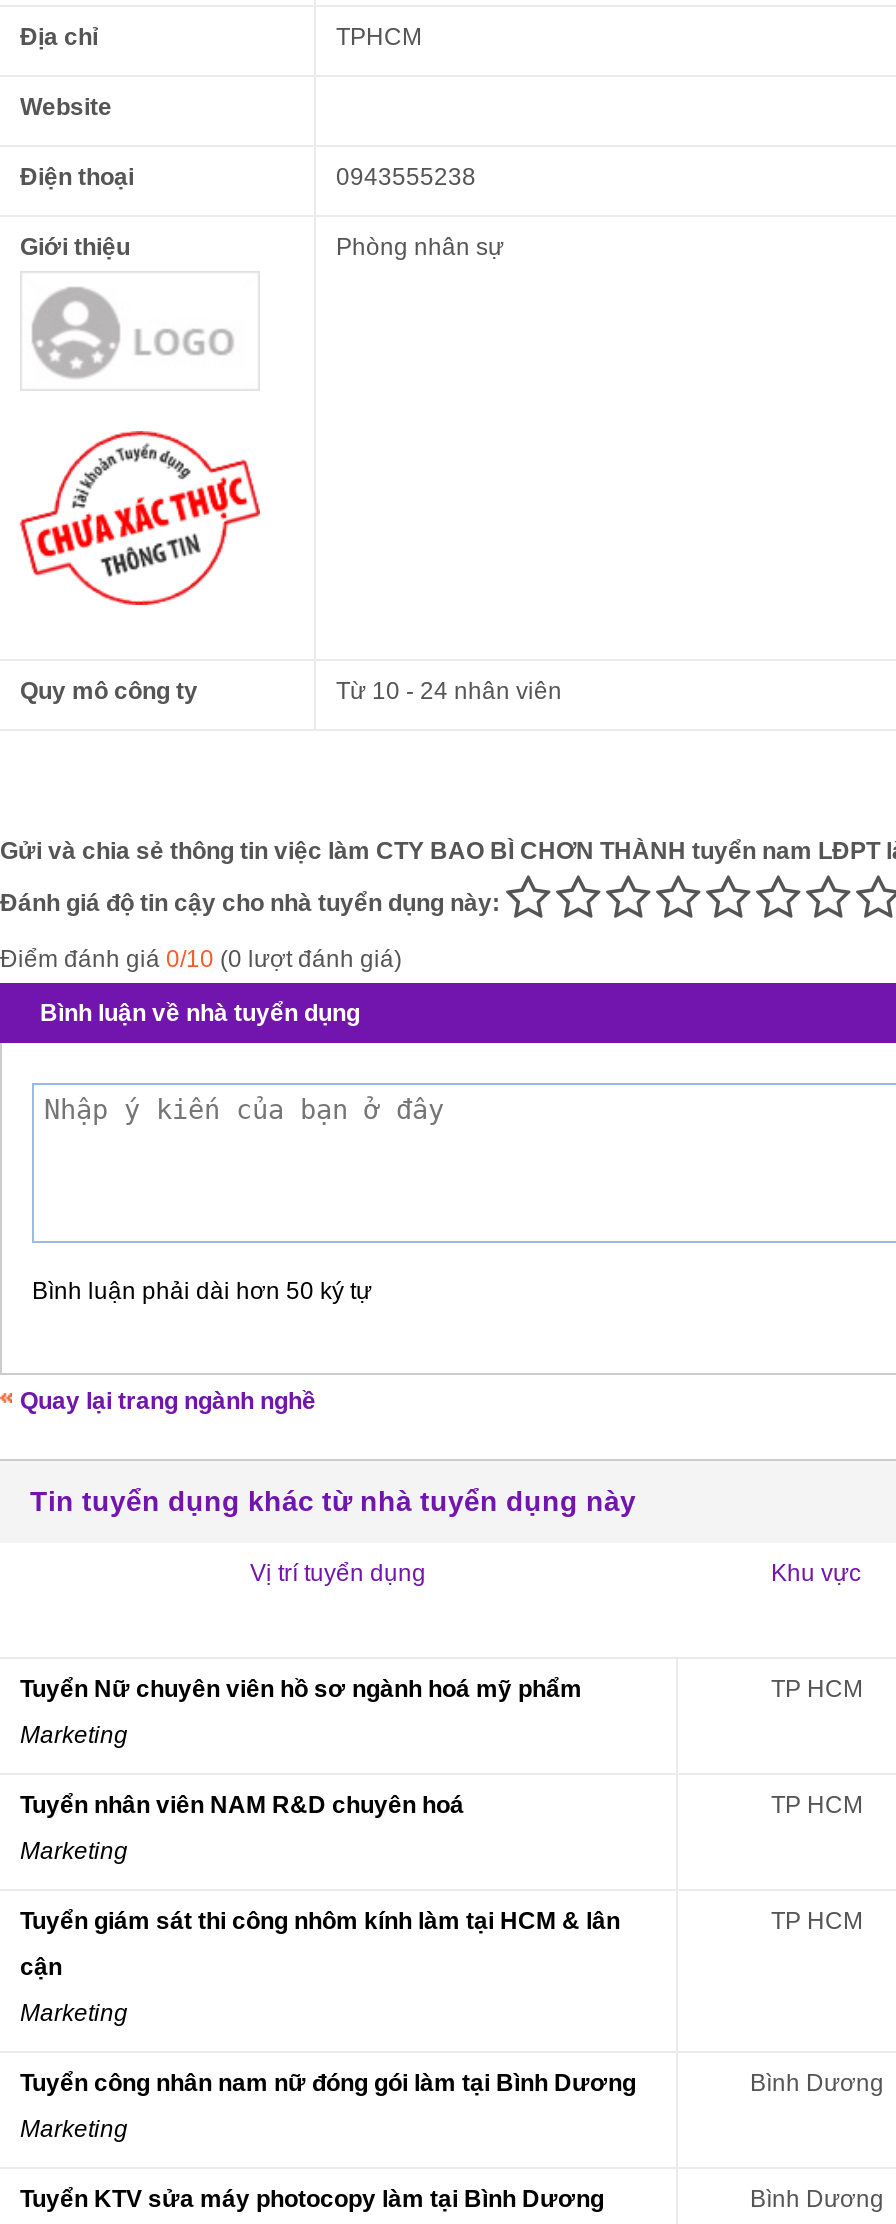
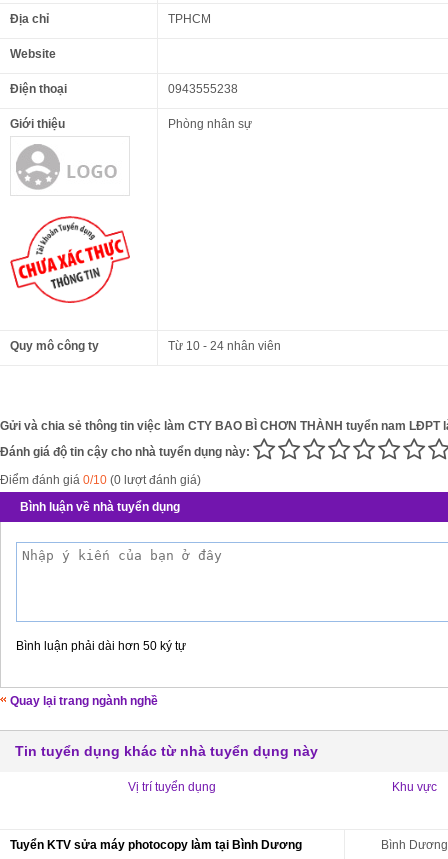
- Tuyển Nữ chuyên viên hồ sơ ngành hoá mỹ phẩm
- Marketing

- TP HCM

- Tuyển nhân viên NAM R&D chuyên hoá
- Marketing

- TP HCM

- Tuyển giám sát thi công nhôm kính làm tại HCM & lân
- cận
- Marketing

- TP HCM

- Tuyển công nhân nam nữ đóng gói làm tại Bình Dương
- Marketing

- Bình Dương
